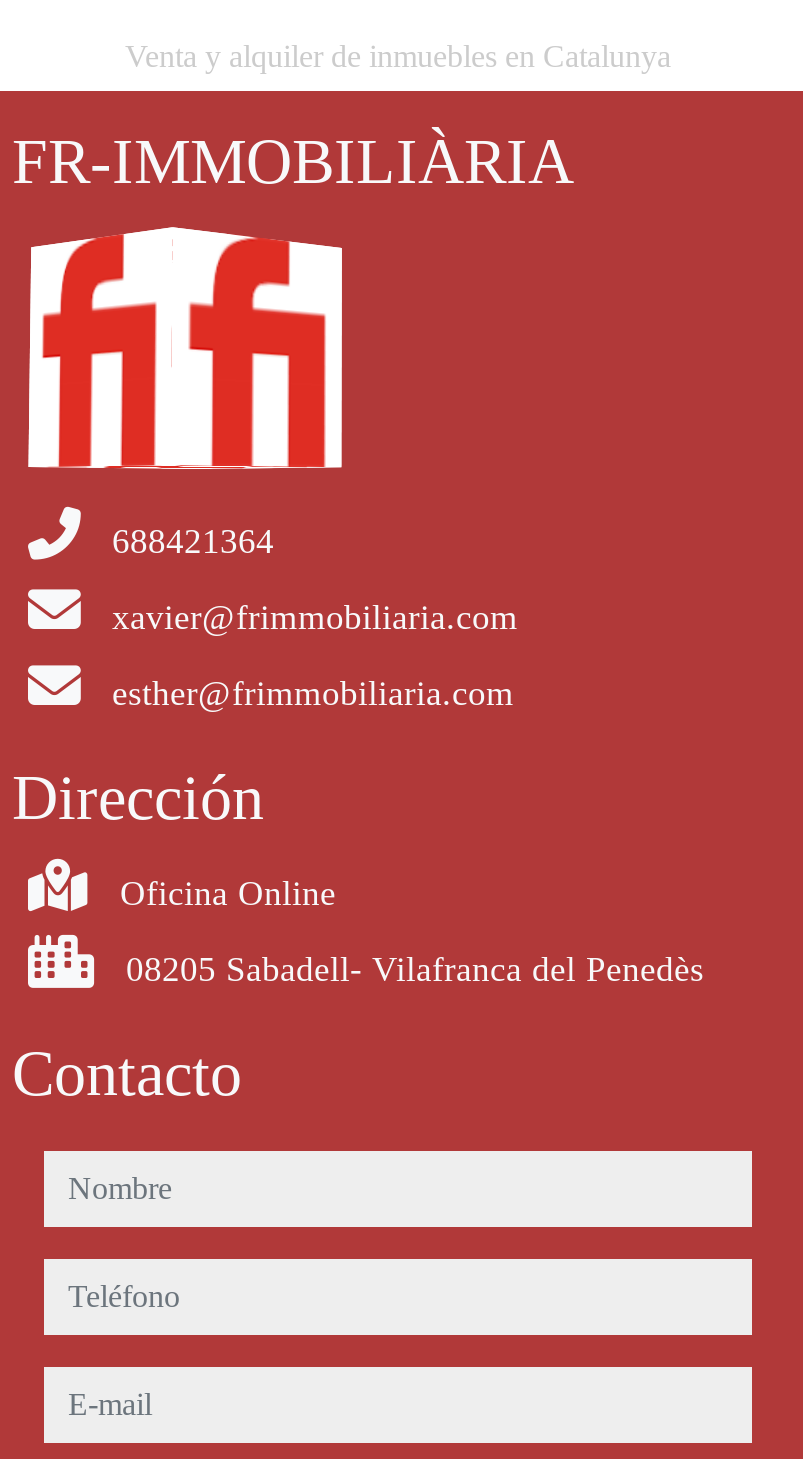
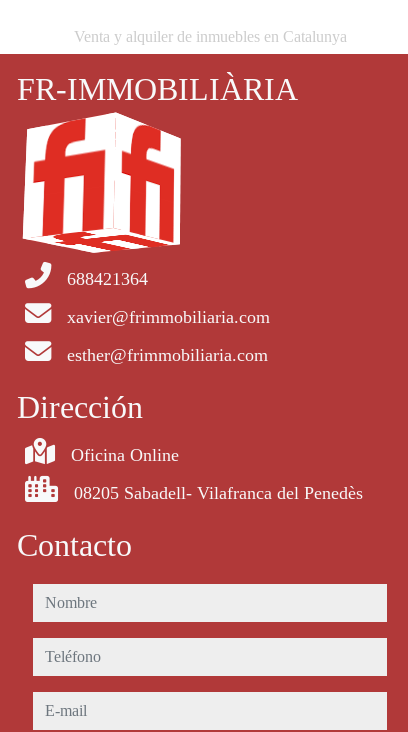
- [image]
+ [image]
